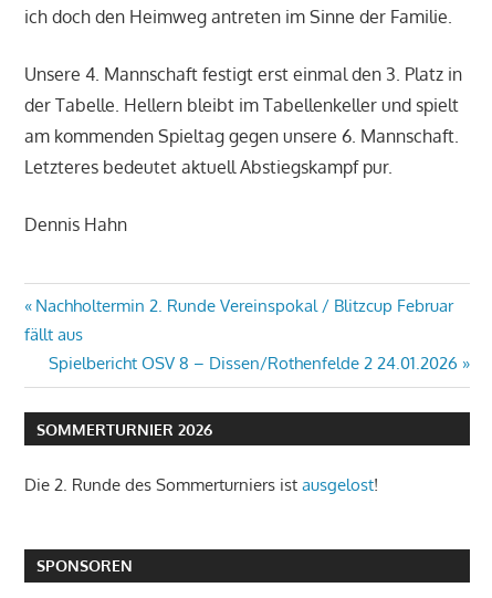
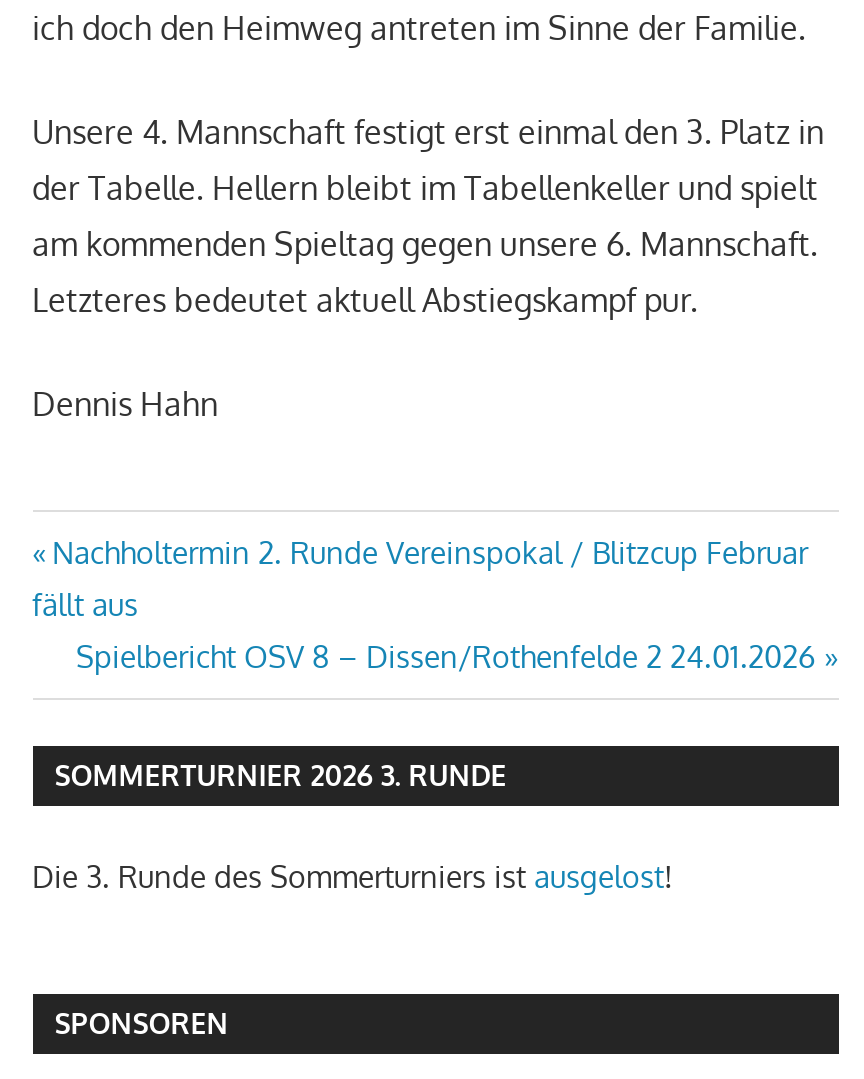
- SOMMERTURNIER 2026
+ SOMMERTURNIER 2026 3. RUNDE

- Die 2. Runde des Sommerturniers ist ausgelost!
+ Die 3. Runde des Sommerturniers ist ausgelost!
